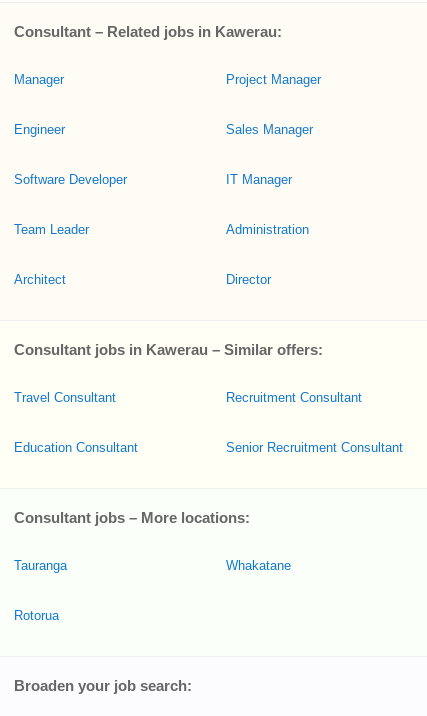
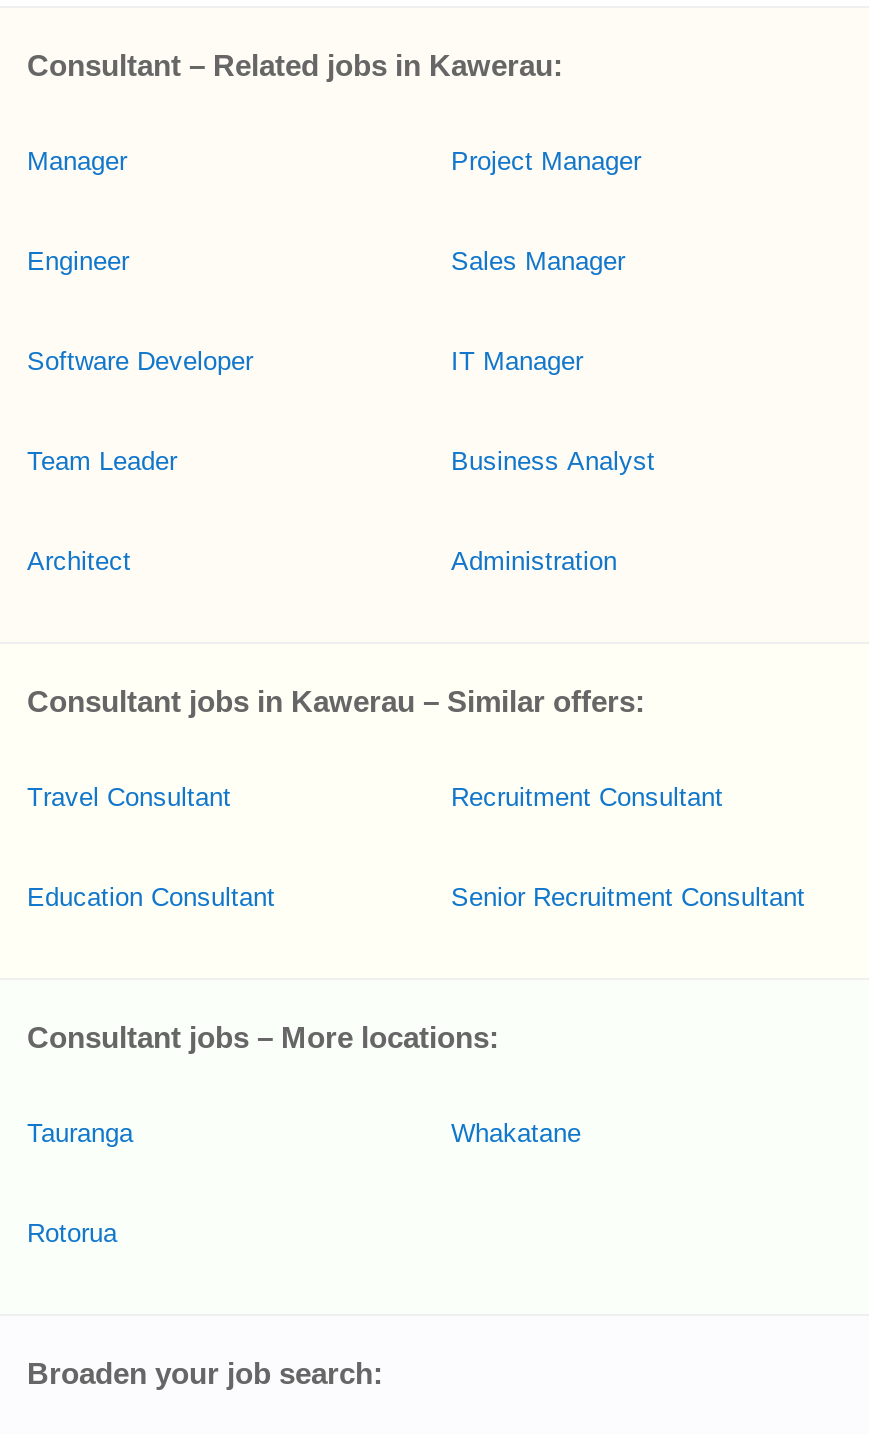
moved down: Administration

+ Business Analyst

- Director
